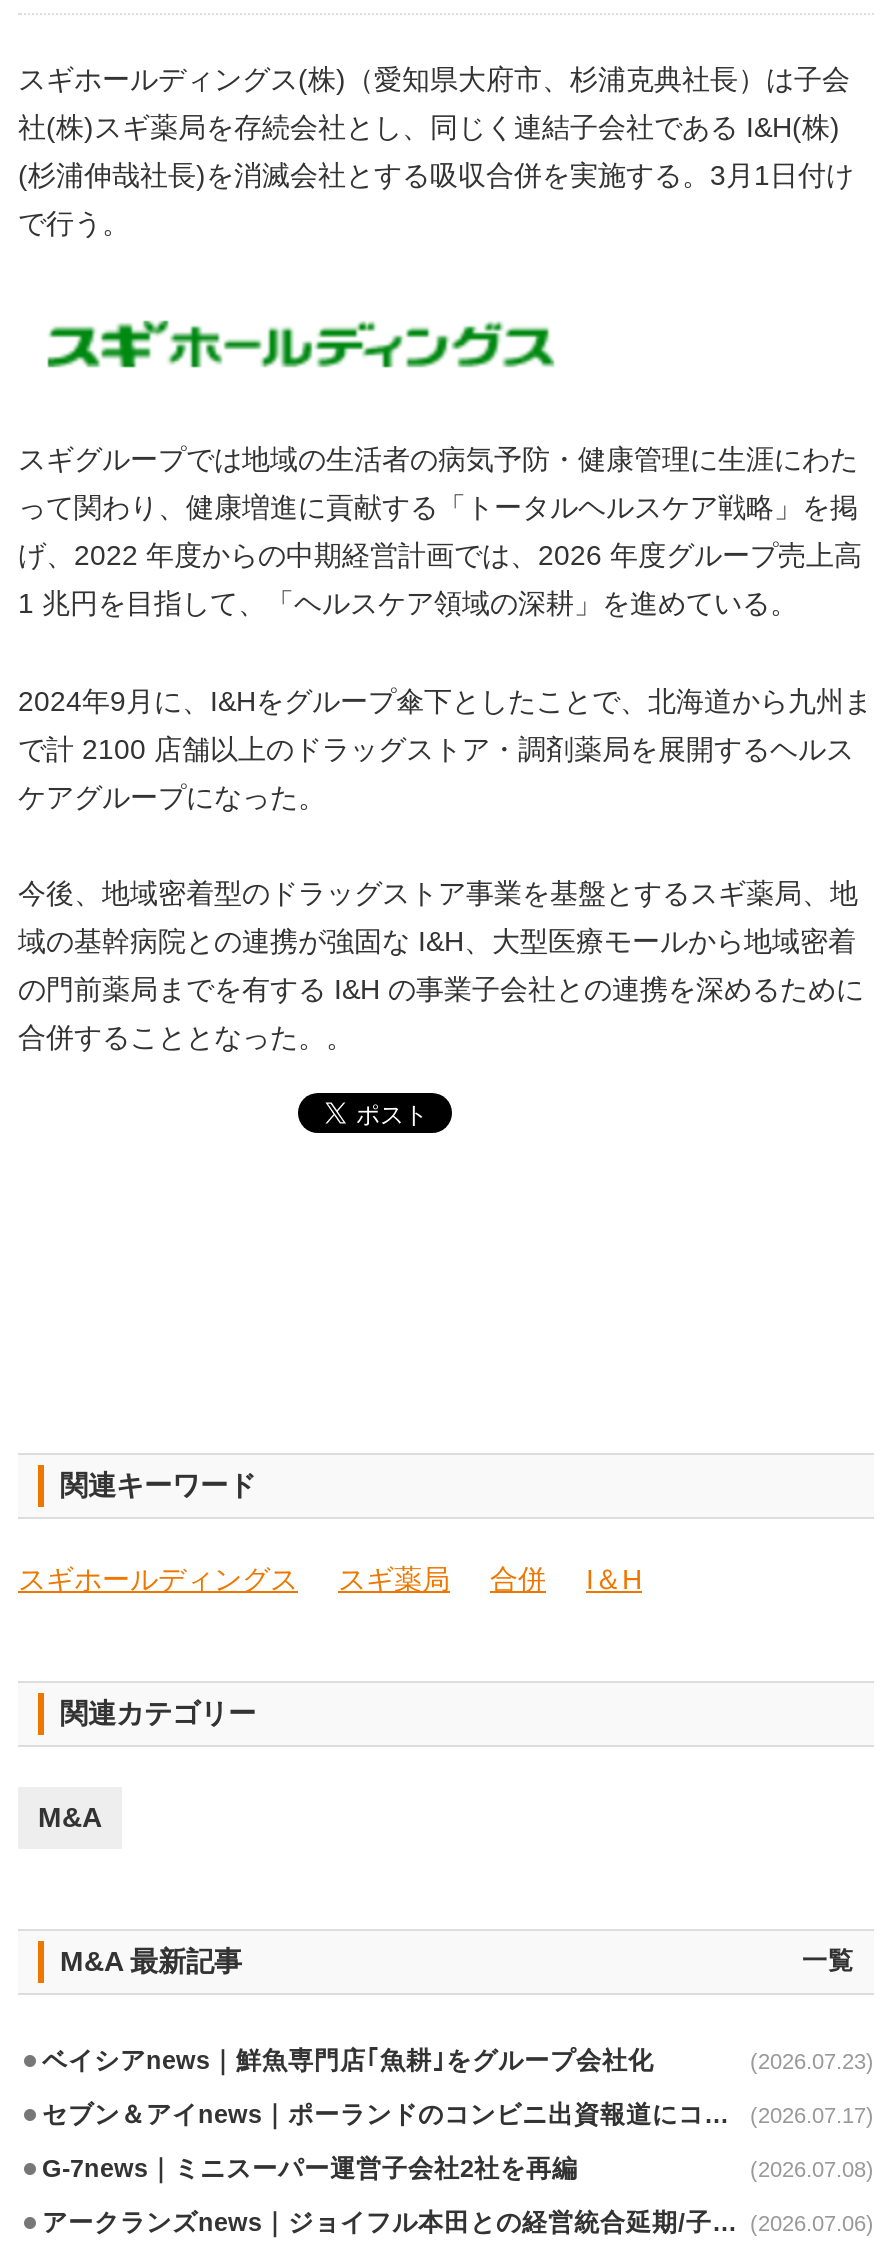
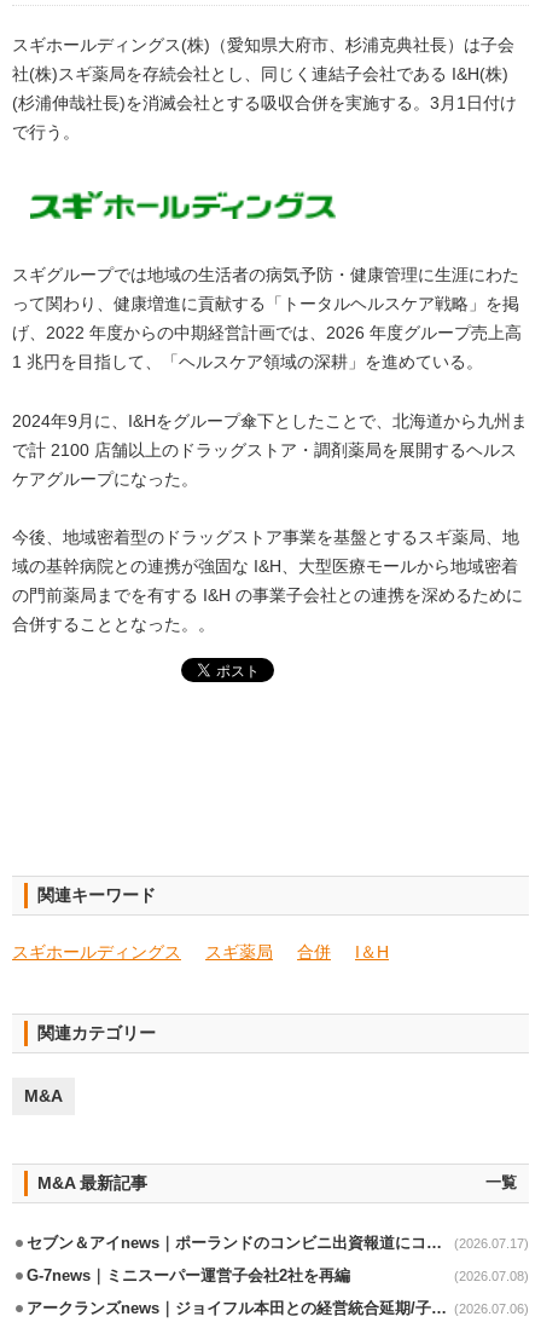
- ベイシアnews｜鮮魚専門店｢魚耕｣をグループ会社化
- (2026.07.23)
